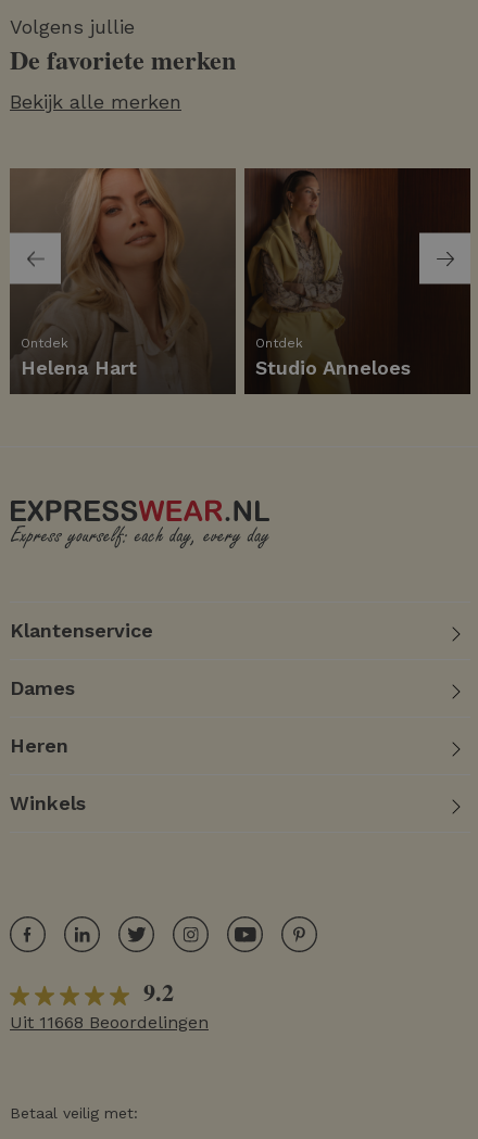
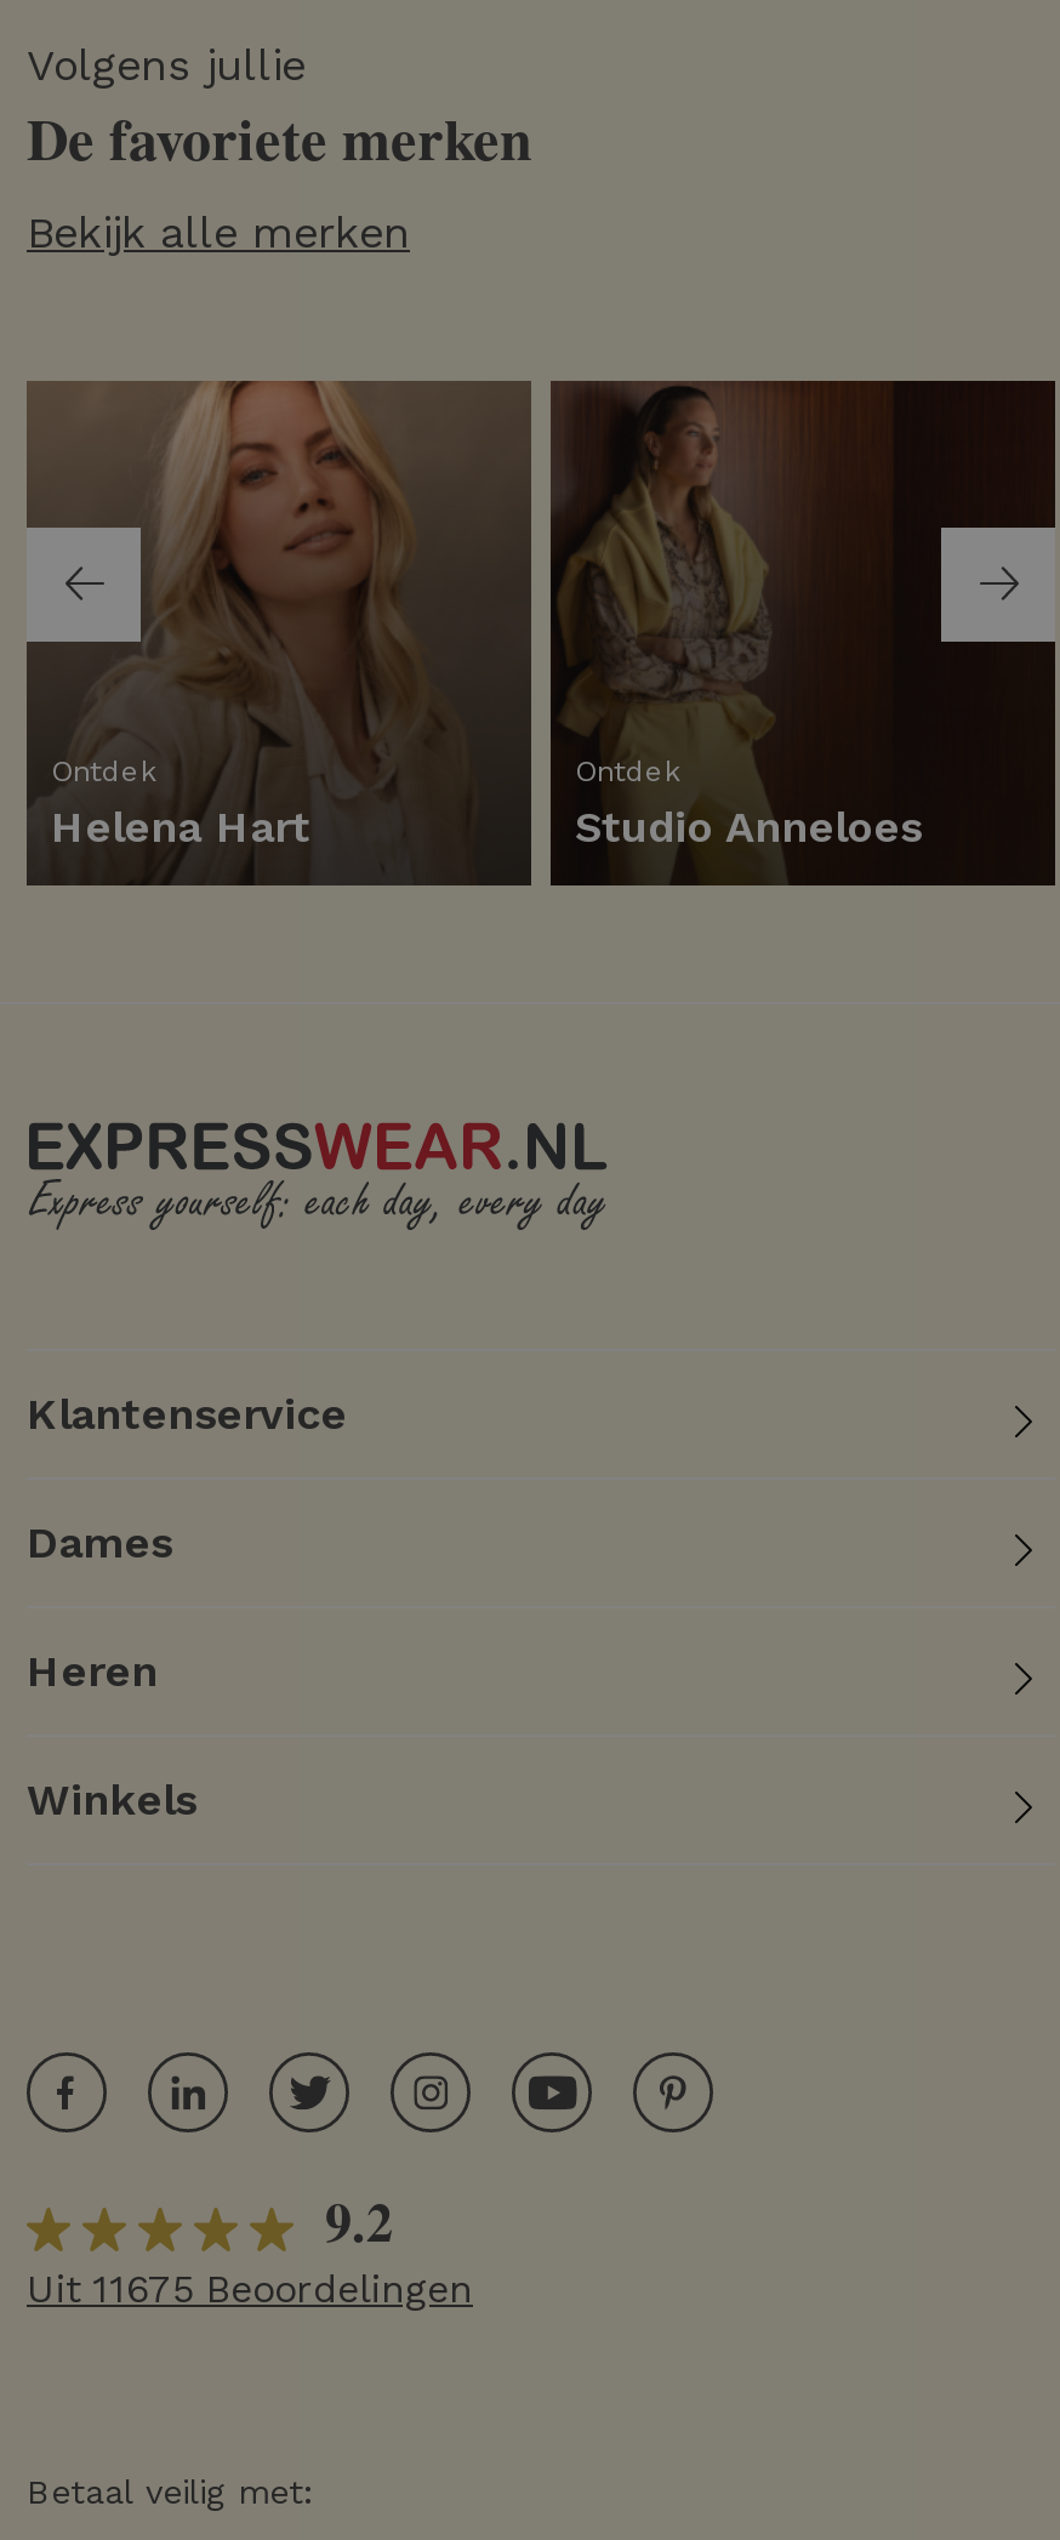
- Uit 11668 Beoordelingen
+ Uit 11675 Beoordelingen
